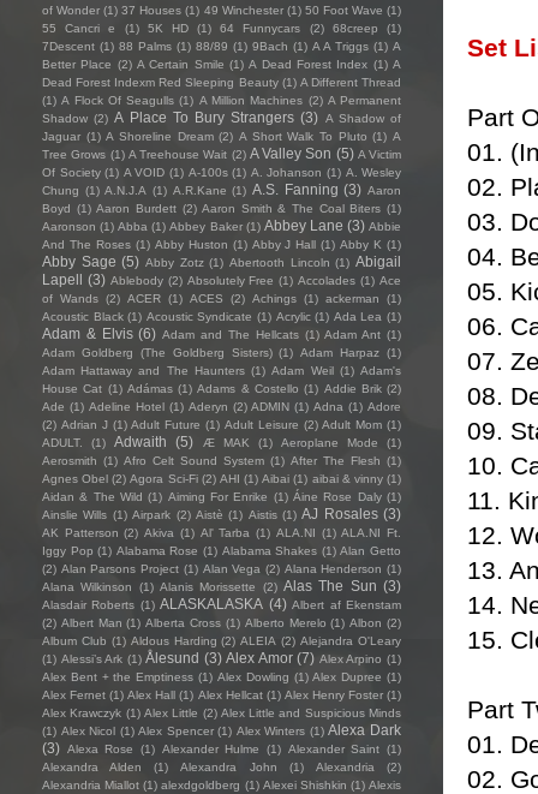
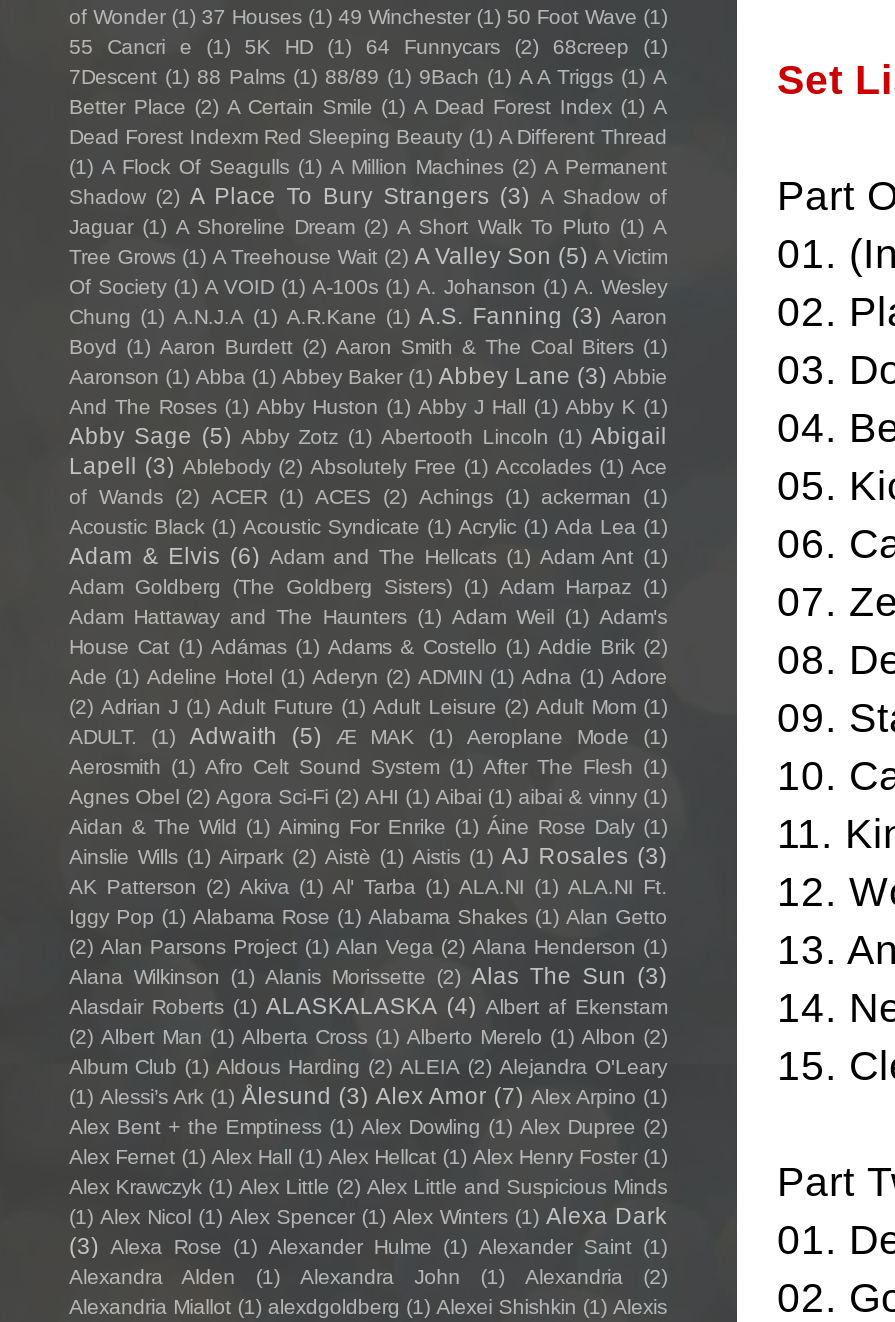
- Alex Bent + the Emptiness (1) Alex Dowling (1) Alex Dupree (1)
+ Alex Bent + the Emptiness (1) Alex Dowling (1) Alex Dupree (2)
